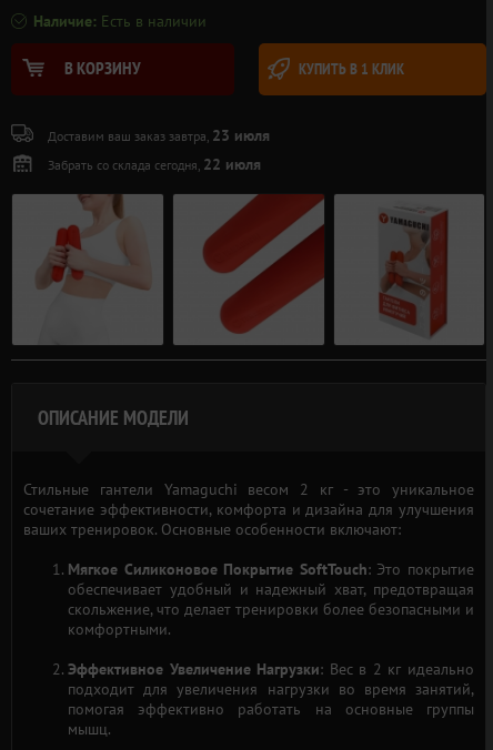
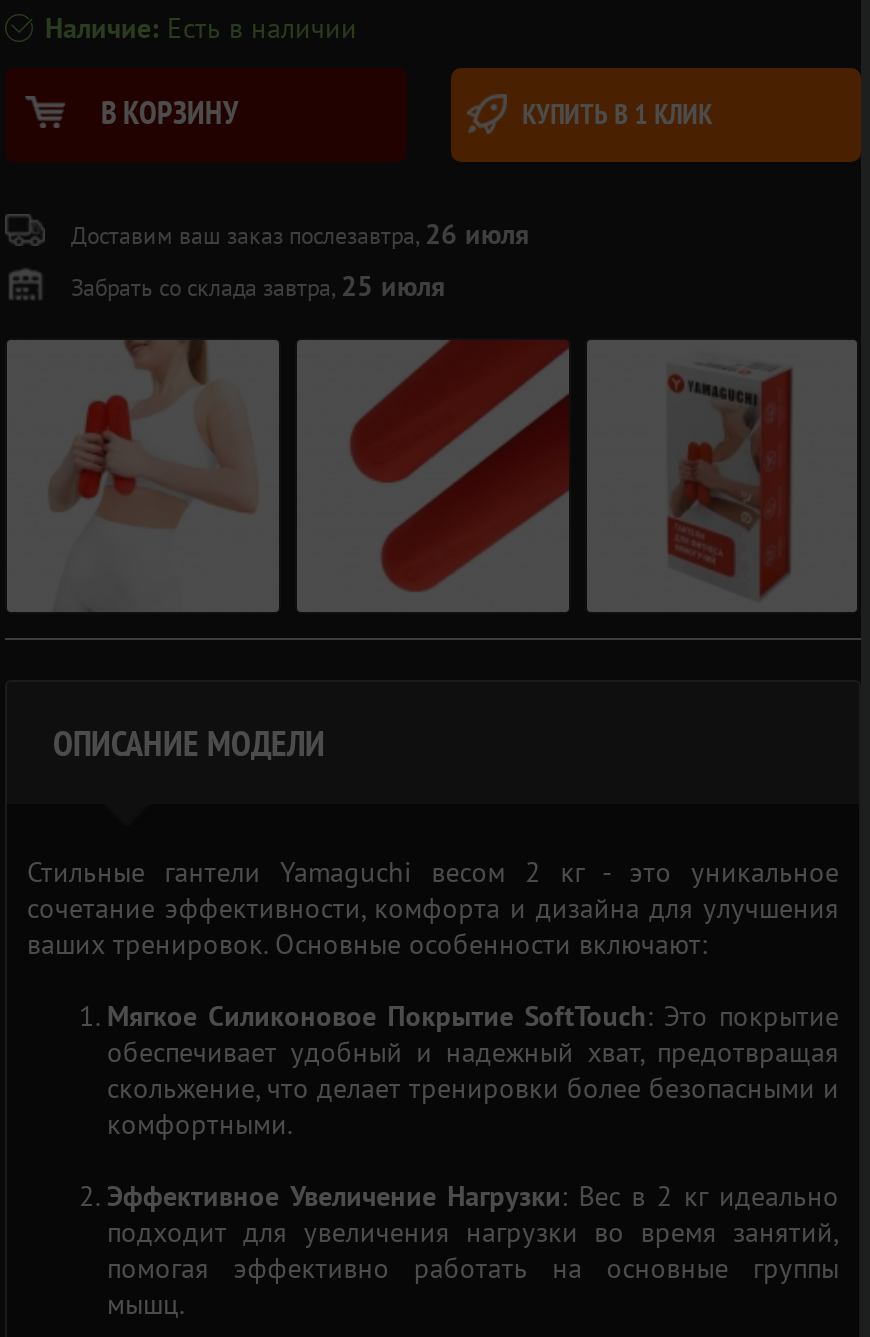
- Доставим ваш заказ завтра, 23 июля
+ Доставим ваш заказ послезавтра, 26 июля

- Забрать со склада сегодня, 22 июля
+ Забрать со склада завтра, 25 июля
